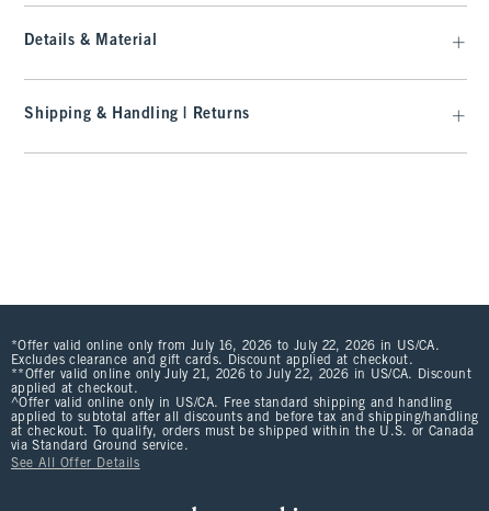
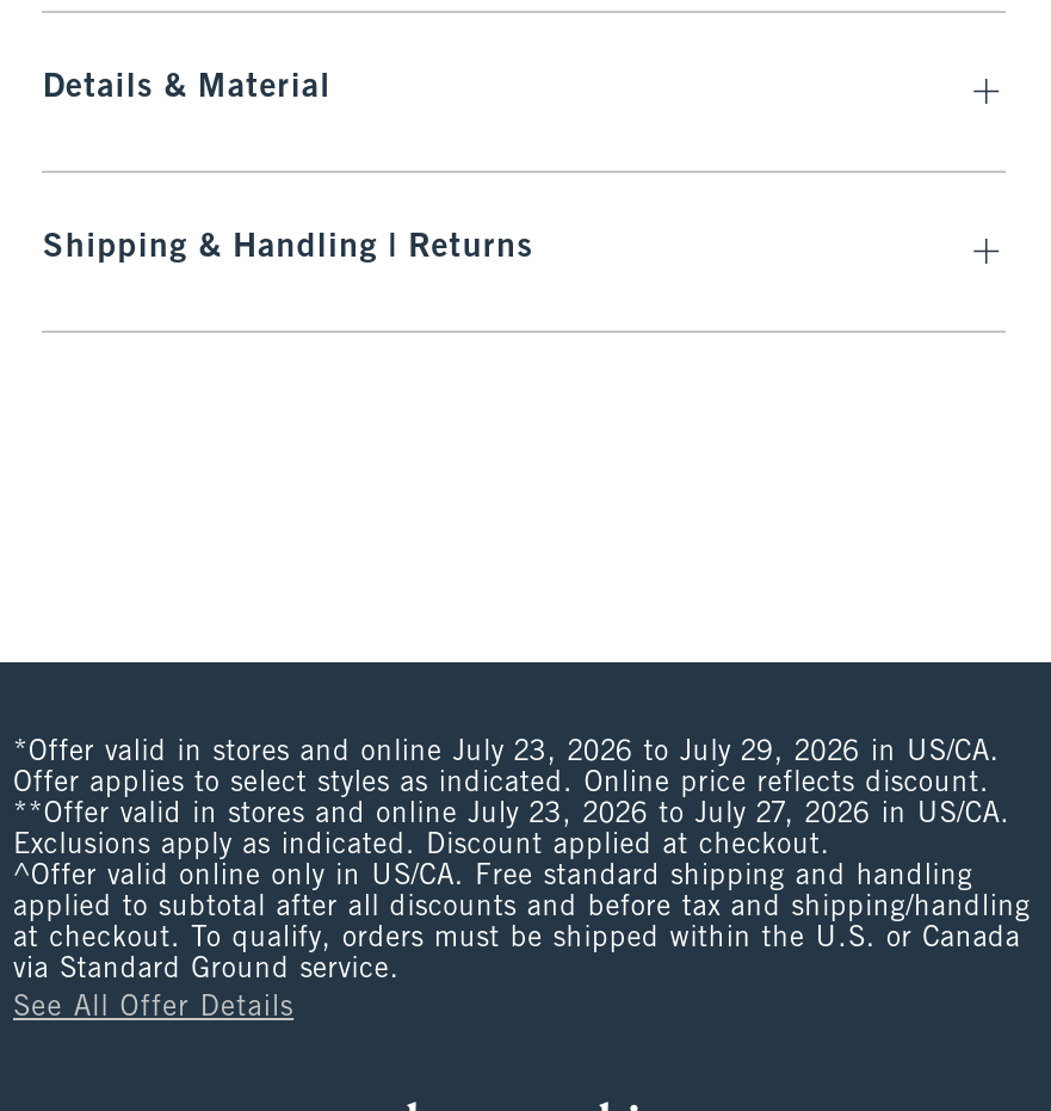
- *Offer valid online only from July 16, 2026 to July 22, 2026 in US/CA.
- Excludes clearance and gift cards. Discount applied at checkout.
- **Offer valid online only July 21, 2026 to July 22, 2026 in US/CA. Discount
- applied at checkout.
+ *Offer valid in stores and online July 23, 2026 to July 29, 2026 in US/CA.
+ Offer applies to select styles as indicated. Online price reflects discount.
+ **Offer valid in stores and online July 23, 2026 to July 27, 2026 in US/CA.
+ Exclusions apply as indicated. Discount applied at checkout.
